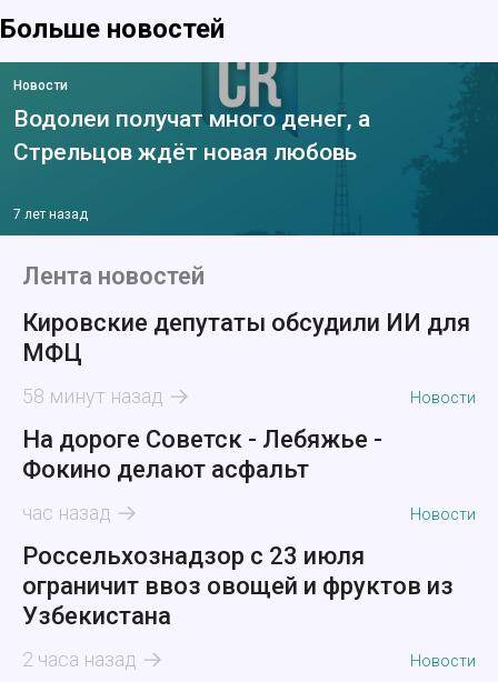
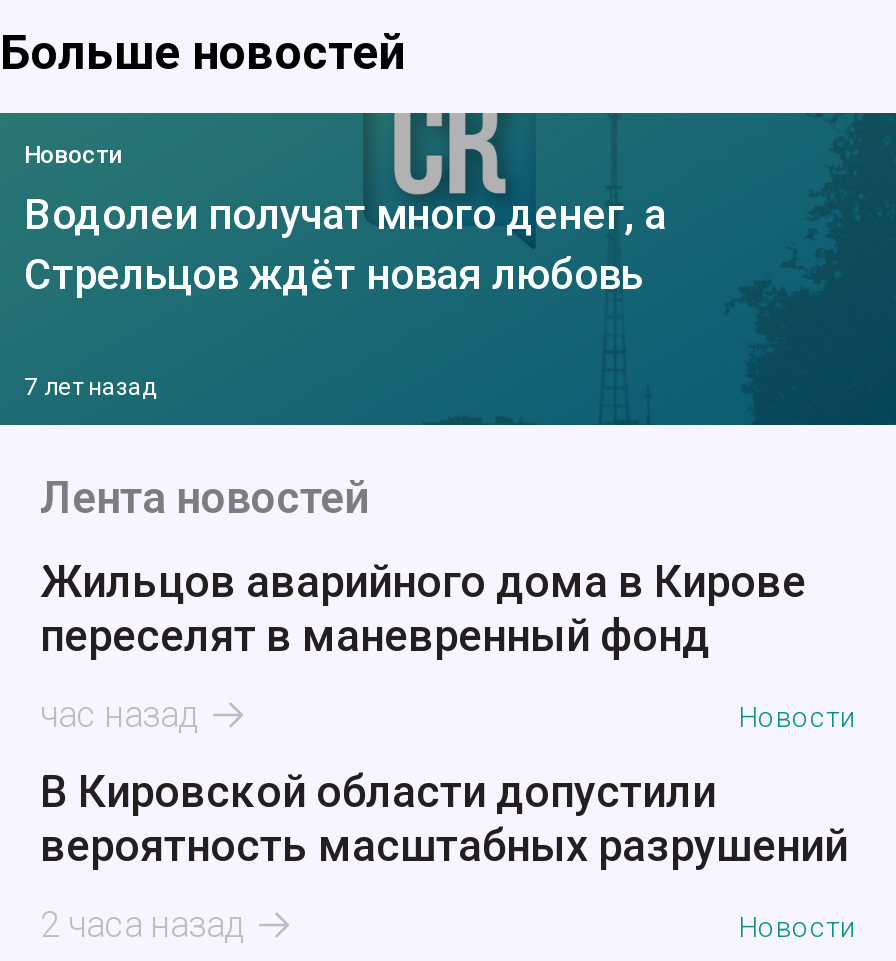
- Кировские депутаты обсудили ИИ для
- МФЦ
- 58 минут назад
- Новости
- На дороге Советск - Лебяжье -
- Фокино делают асфальт
+ Жильцов аварийного дома в Кирове
+ переселят в маневренный фонд

- Россельхознадзор с 23 июля
- ограничит ввоз овощей и фруктов из
- Узбекистана
+ В Кировской области допустили
+ вероятность масштабных разрушений
